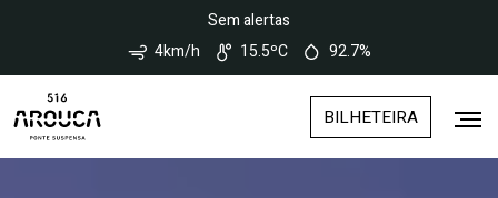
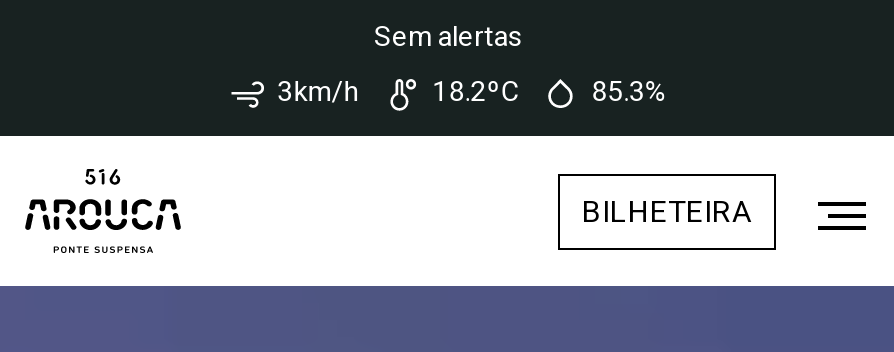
- 4km/h
- 15.5ºC
- 92.7%
+ 3km/h
+ 18.2ºC
+ 85.3%
